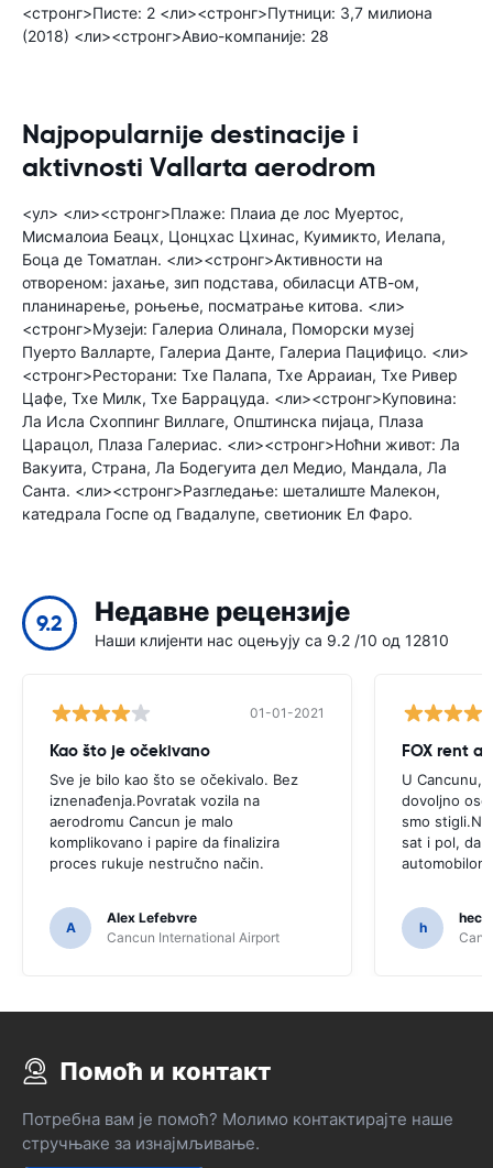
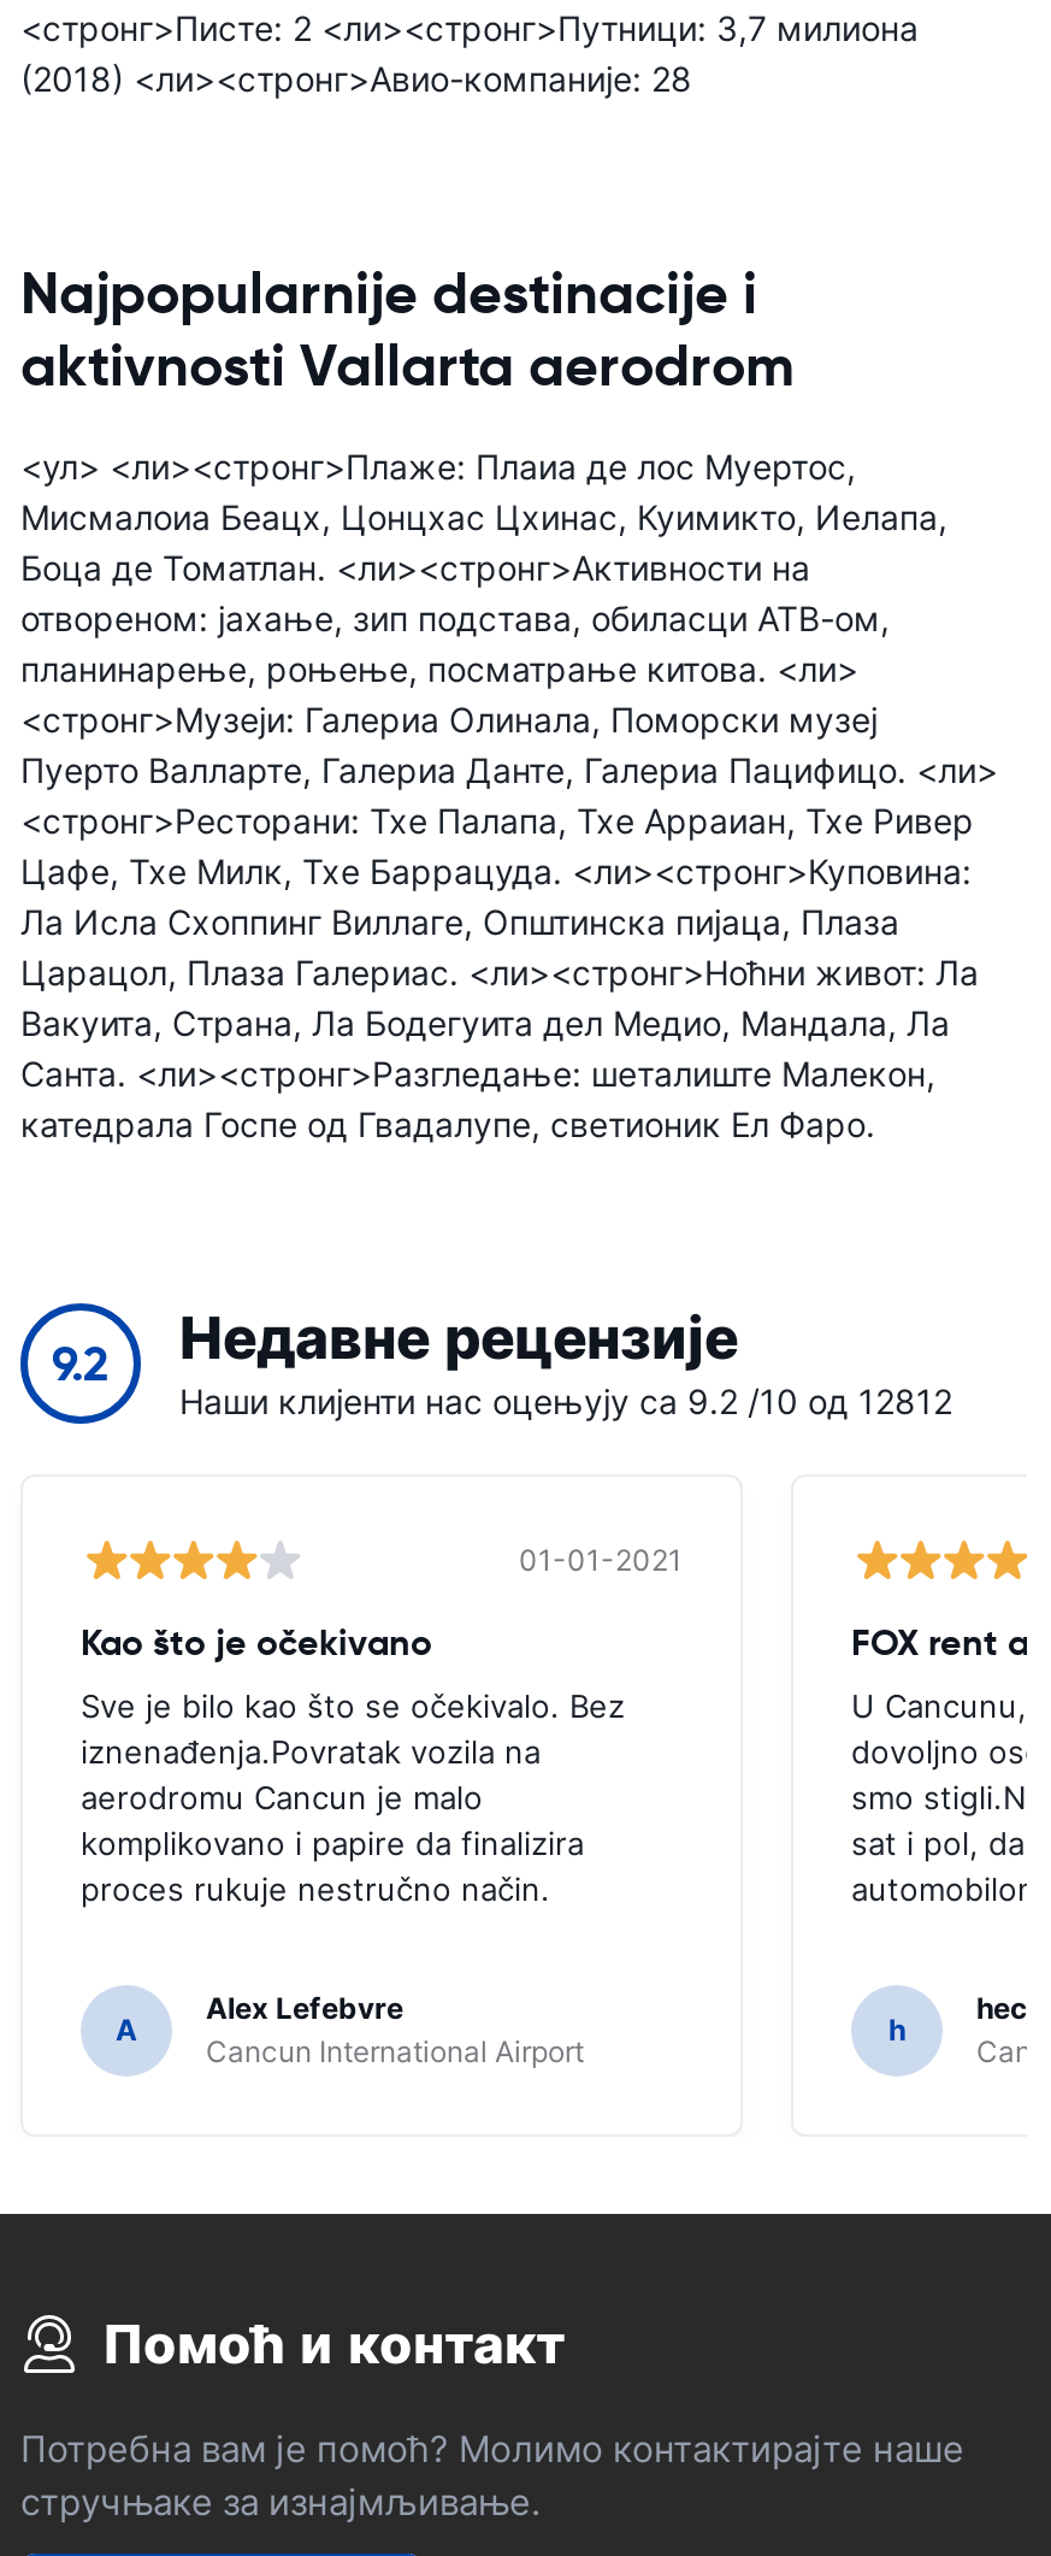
- Наши клијенти нас оцењују са 9.2 /10 од 12810
+ Наши клијенти нас оцењују са 9.2 /10 од 12812
